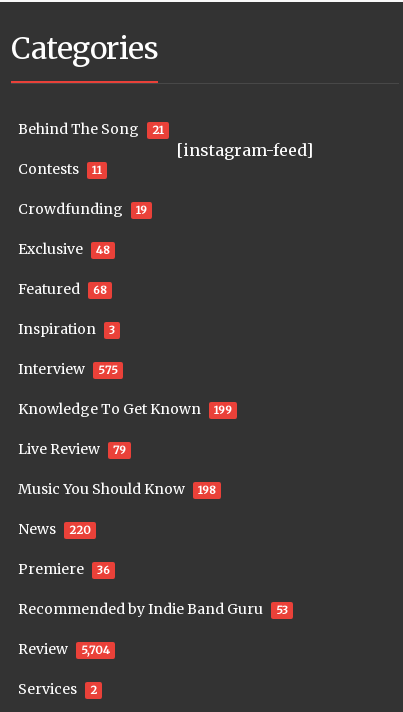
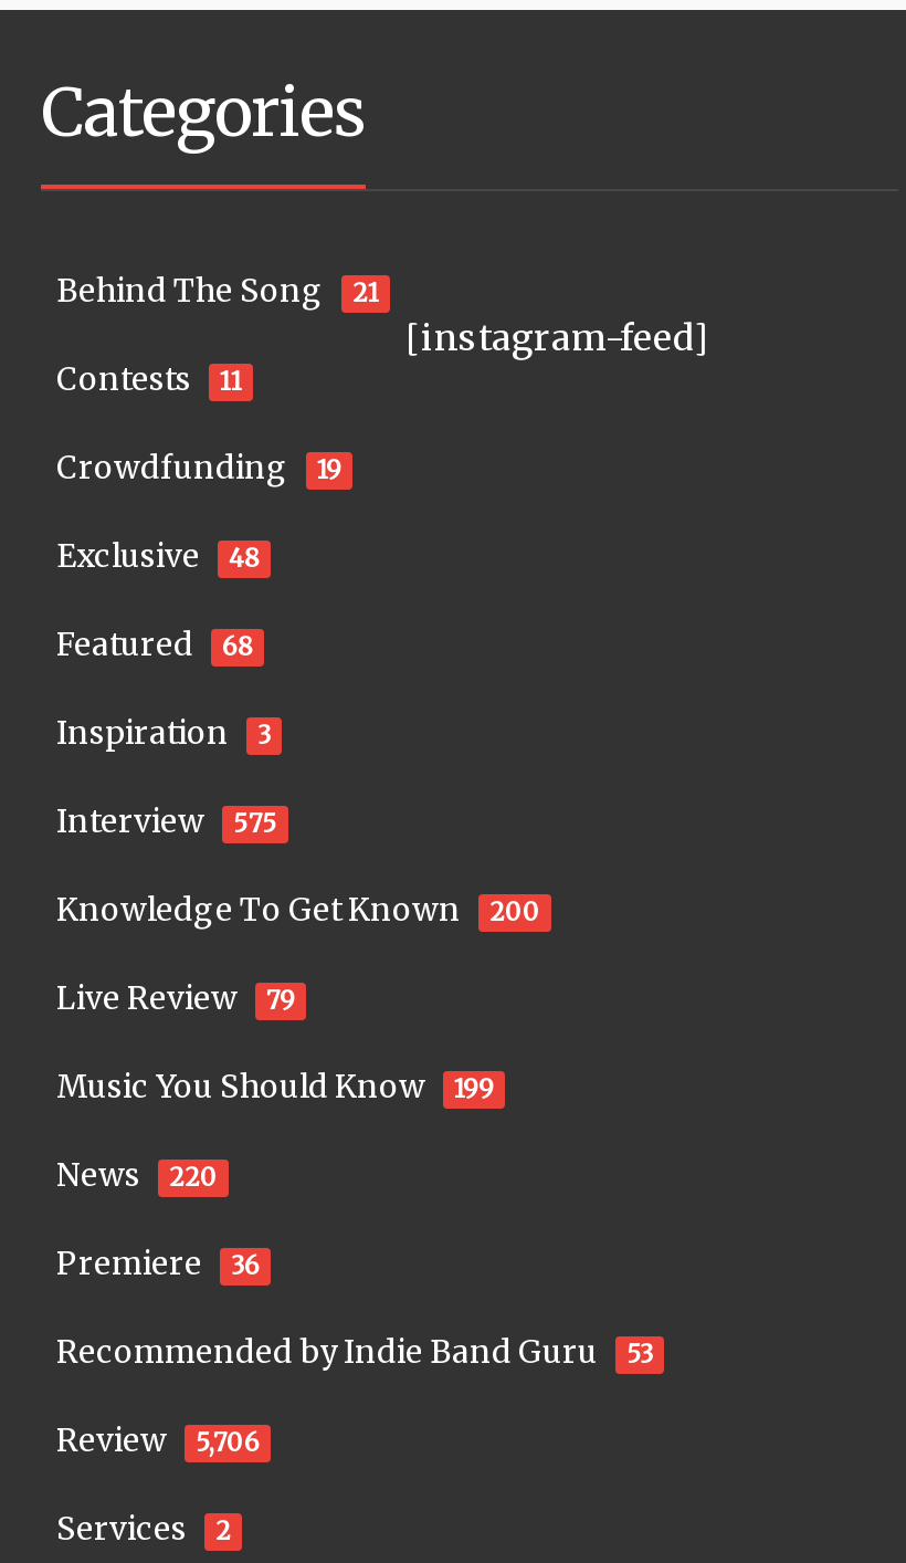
- Knowledge To Get Known 199
+ Knowledge To Get Known 200

- Music You Should Know 198
+ Music You Should Know 199

- Review 5,704
+ Review 5,706
